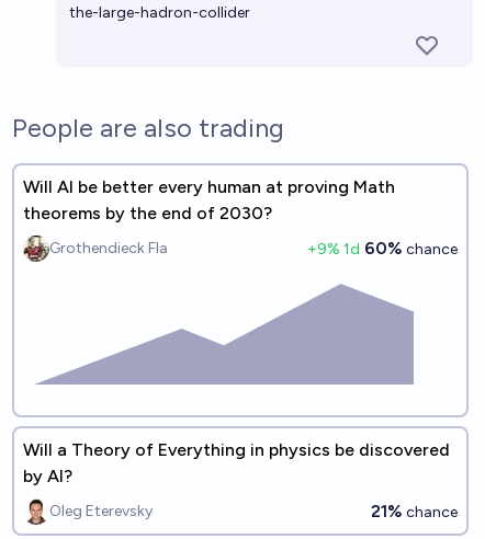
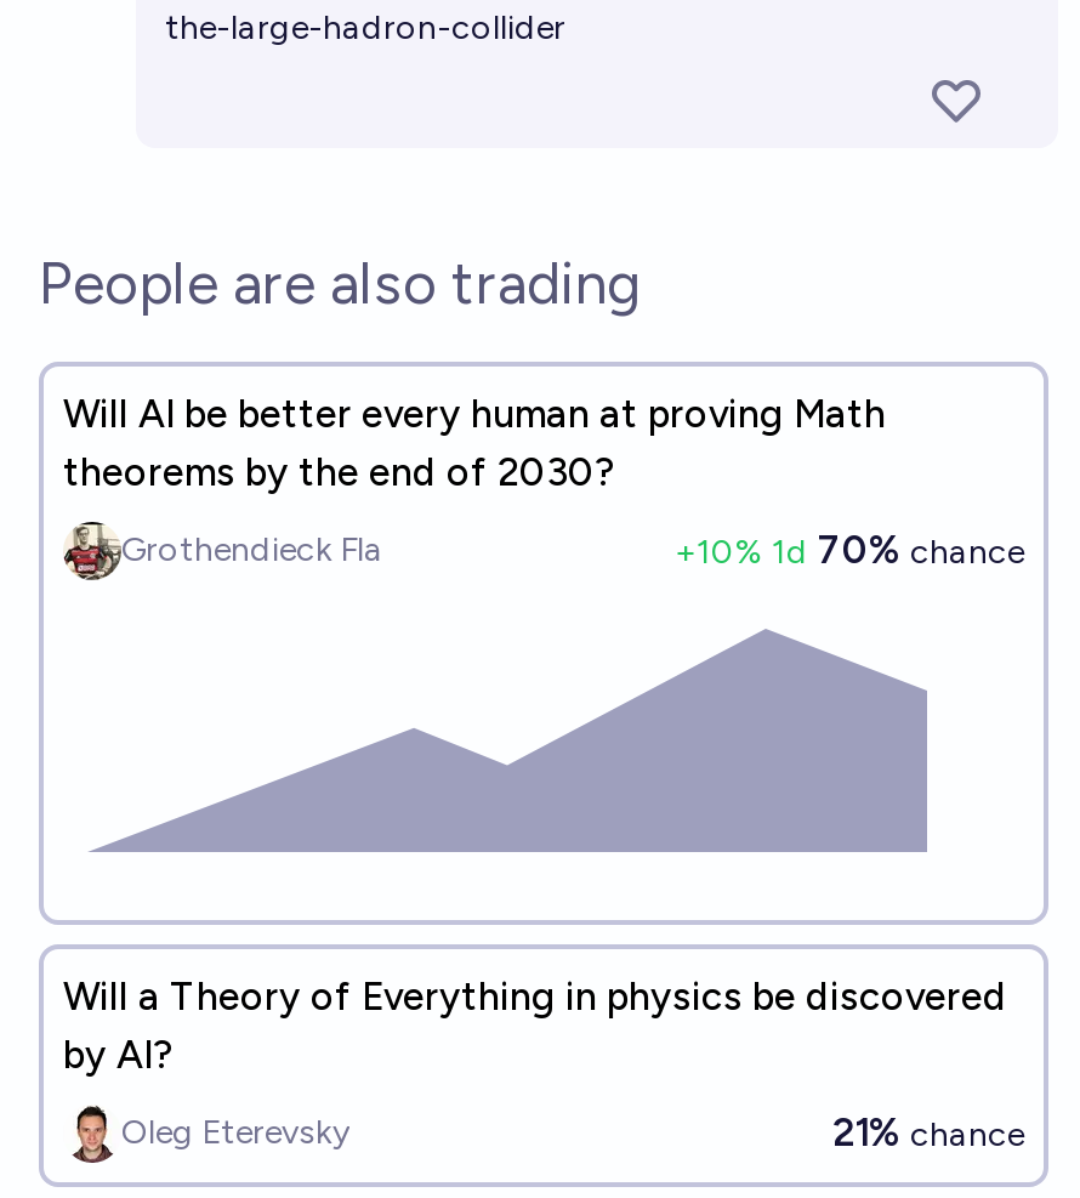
- +9% 1d 60% chance
+ +10% 1d 70% chance
